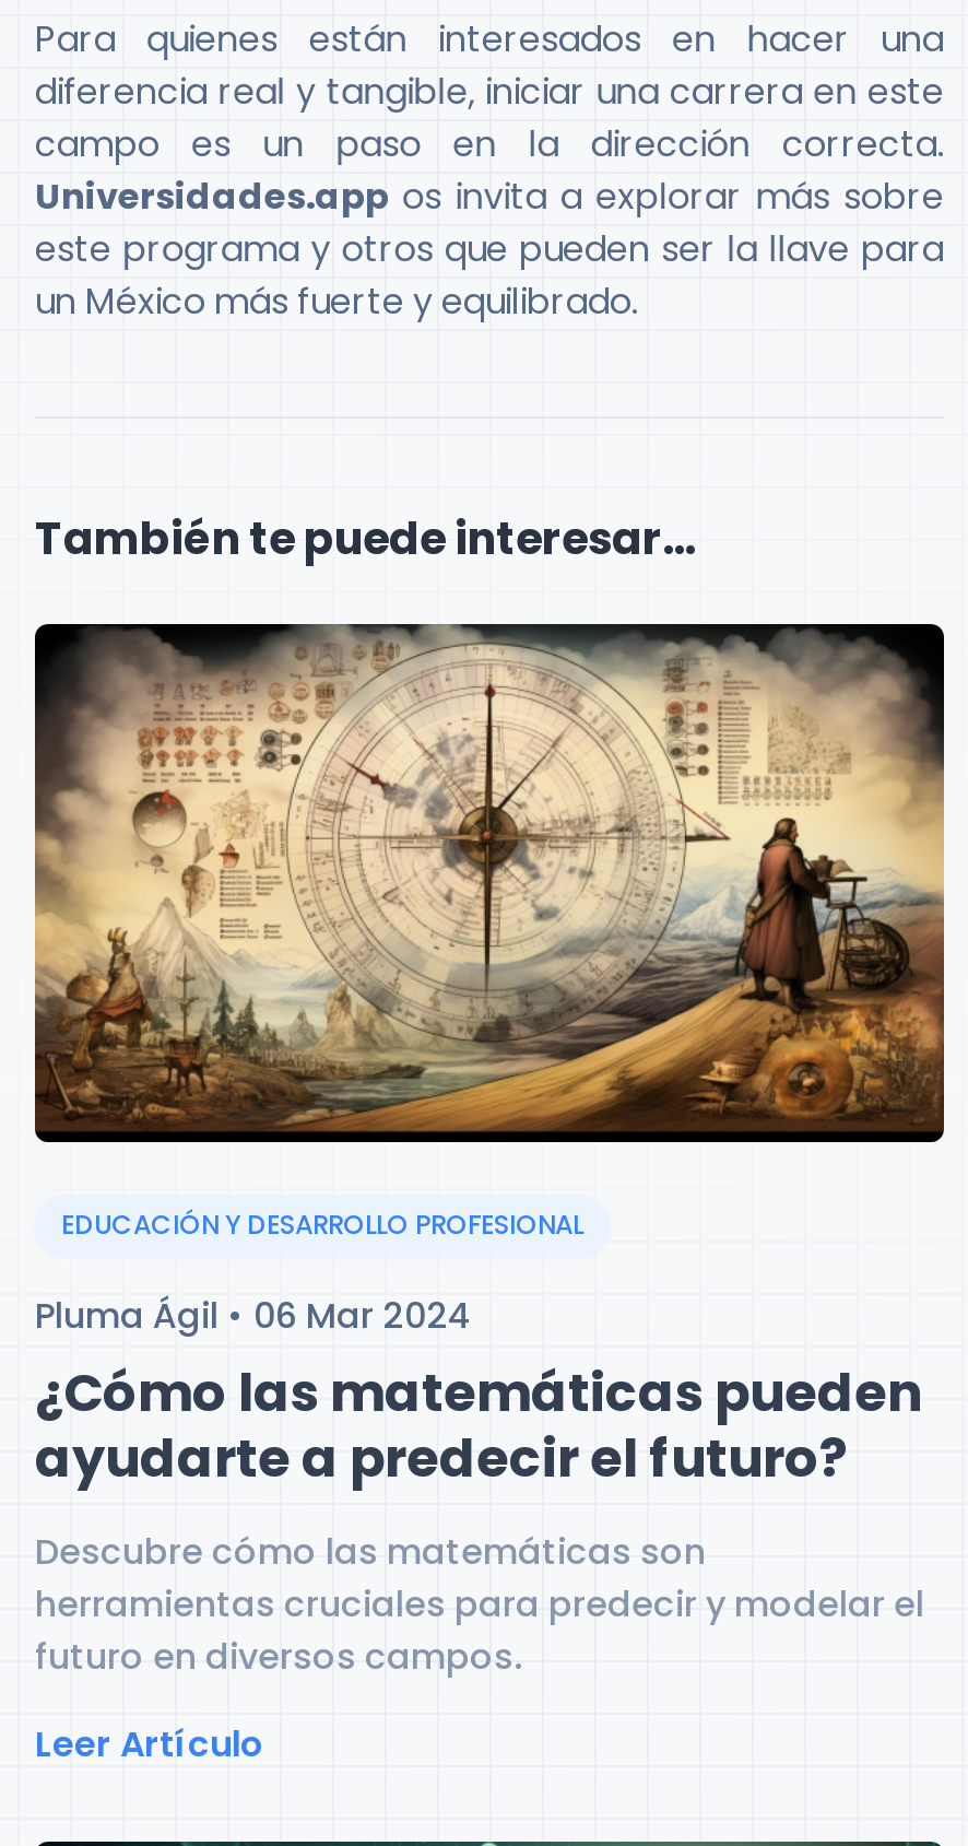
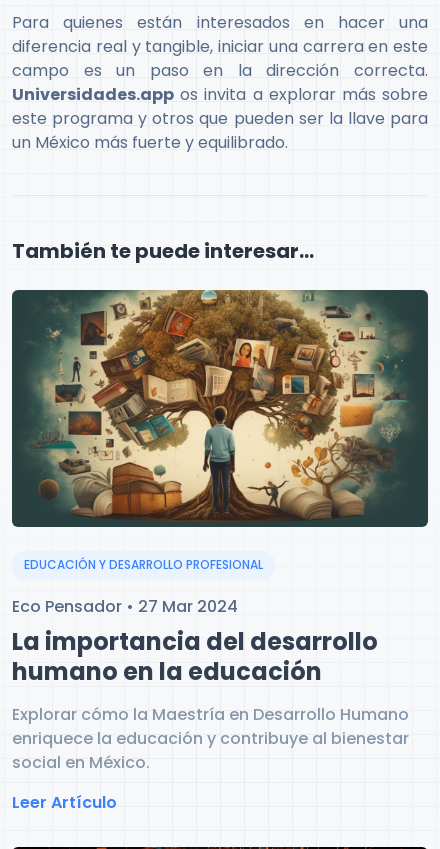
- [image]
+ [image]

- Pluma Ágil • 06 Mar 2024
- ¿Cómo las matemáticas pueden
- ayudarte a predecir el futuro?
+ Eco Pensador • 27 Mar 2024
+ La importancia del desarrollo
+ humano en la educación

- Descubre cómo las matemáticas son
- herramientas cruciales para predecir y modelar el
- futuro en diversos campos.
+ Explorar cómo la Maestría en Desarrollo Humano
+ enriquece la educación y contribuye al bienestar
+ social en México.
